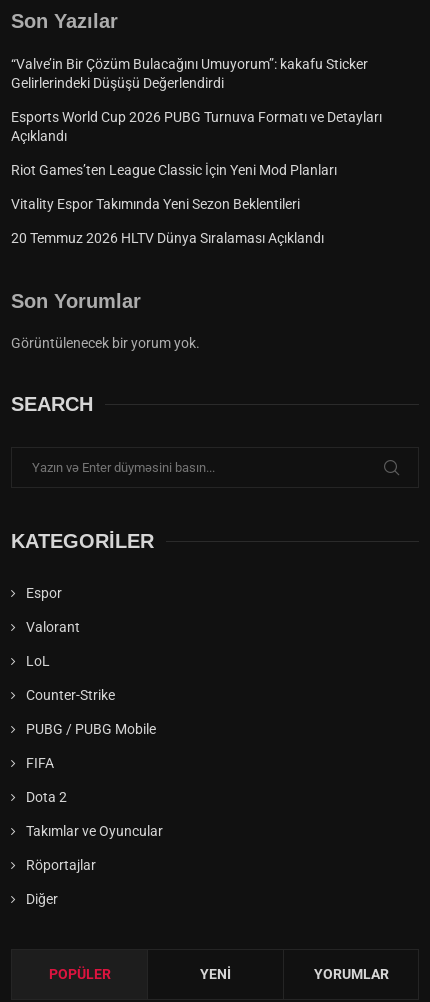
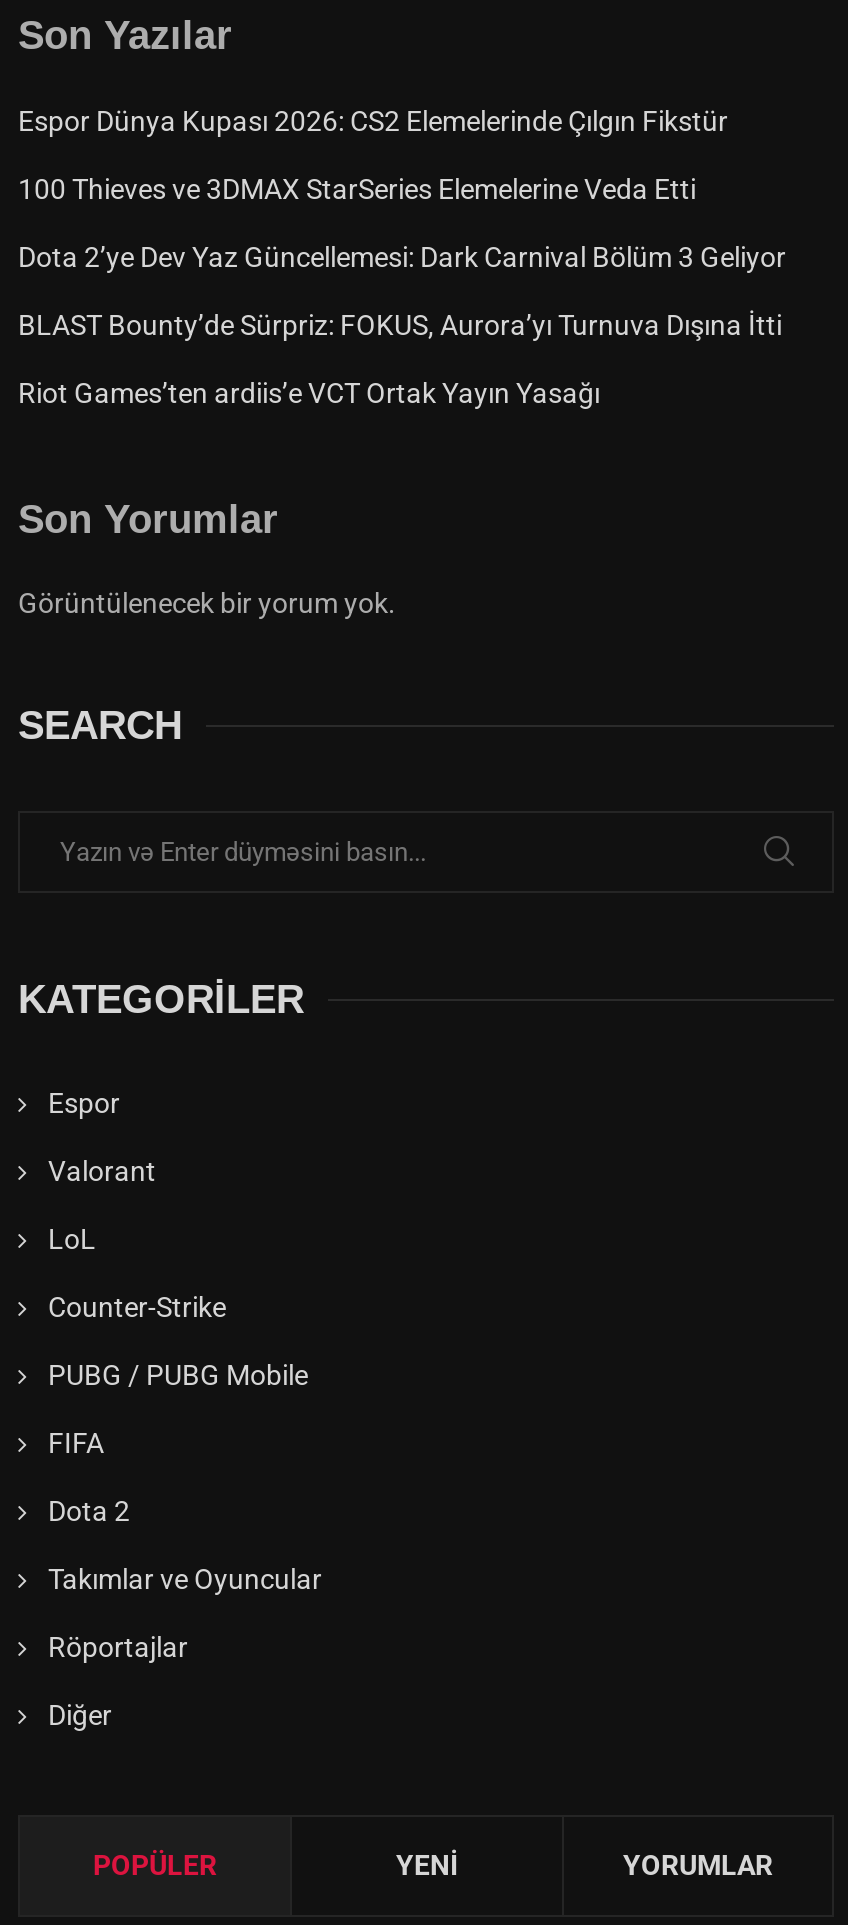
- “Valve’in Bir Çözüm Bulacağını Umuyorum”: kakafu Sticker
- Gelirlerindeki Düşüşü Değerlendirdi
+ Espor Dünya Kupası 2026: CS2 Elemelerinde Çılgın Fikstür

- Esports World Cup 2026 PUBG Turnuva Formatı ve Detayları
- Açıklandı
+ 100 Thieves ve 3DMAX StarSeries Elemelerine Veda Etti

- Riot Games’ten League Classic İçin Yeni Mod Planları
+ Dota 2’ye Dev Yaz Güncellemesi: Dark Carnival Bölüm 3 Geliyor

- Vitality Espor Takımında Yeni Sezon Beklentileri
+ BLAST Bounty’de Sürpriz: FOKUS, Aurora’yı Turnuva Dışına İtti

- 20 Temmuz 2026 HLTV Dünya Sıralaması Açıklandı
+ Riot Games’ten ardiis’e VCT Ortak Yayın Yasağı
